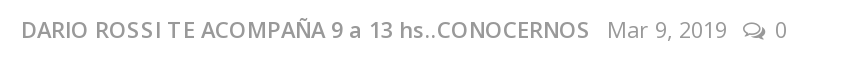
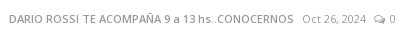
- DARIO ROSSI TE ACOMPAÑA 9 a 13 hs..CONOCERNOS Mar 9, 2019
+ DARIO ROSSI TE ACOMPAÑA 9 a 13 hs..CONOCERNOS Oct 26, 2024
